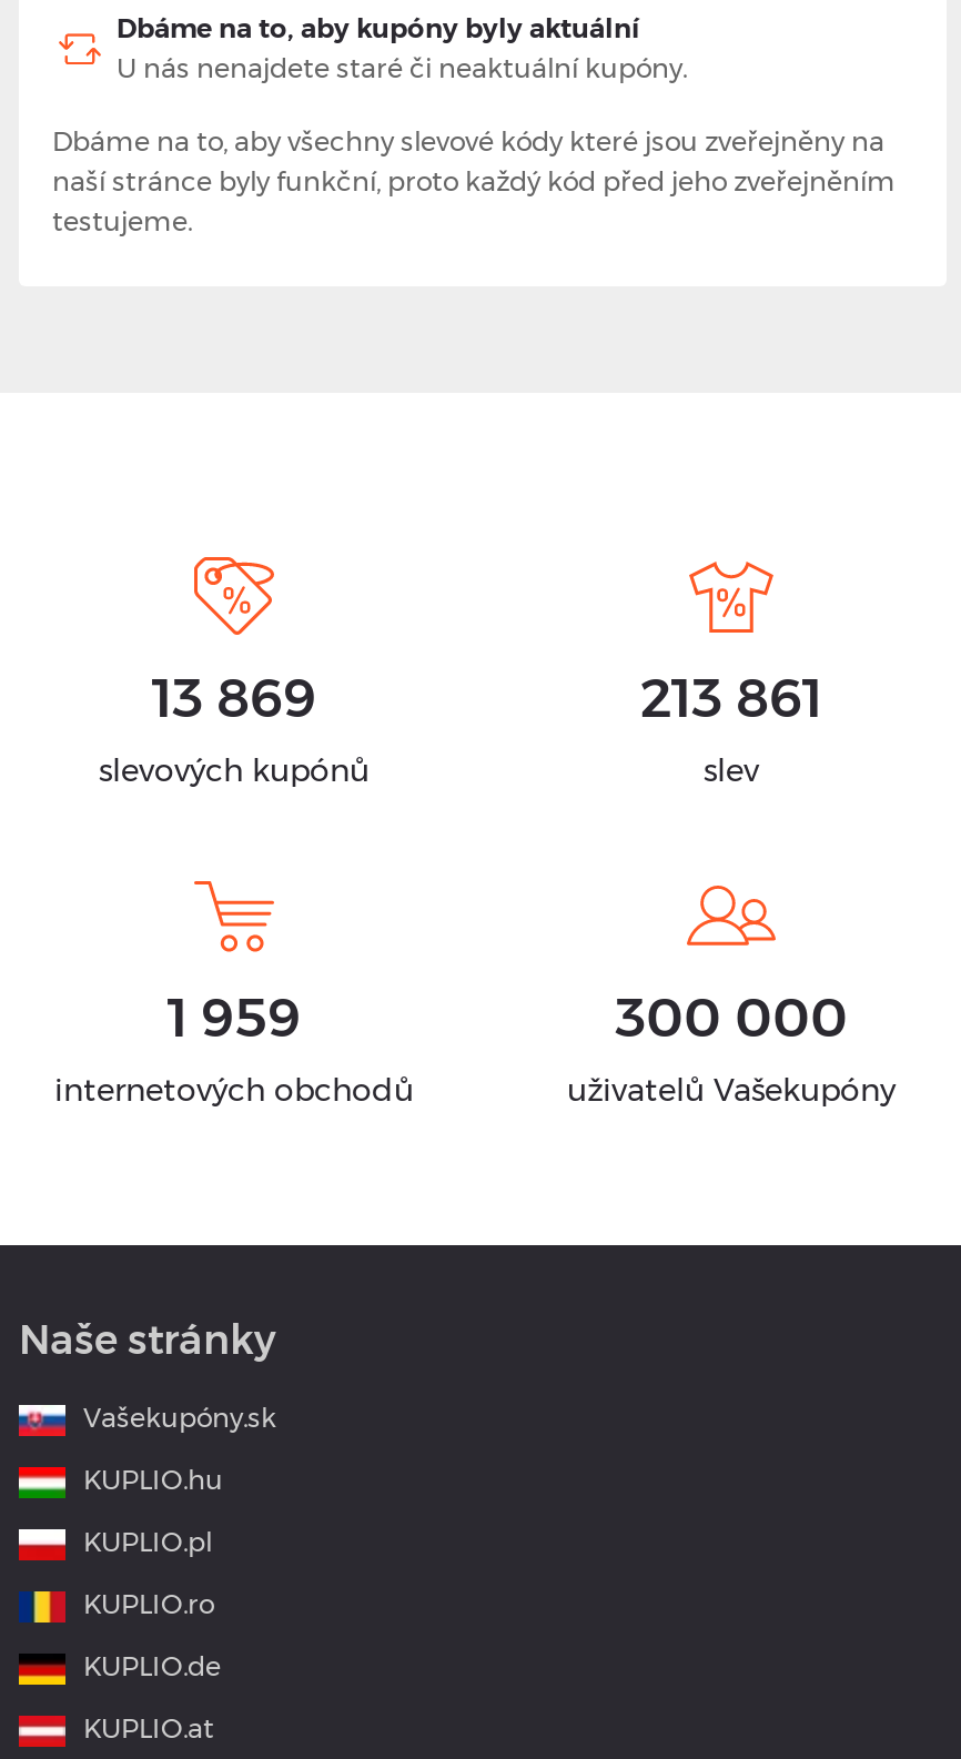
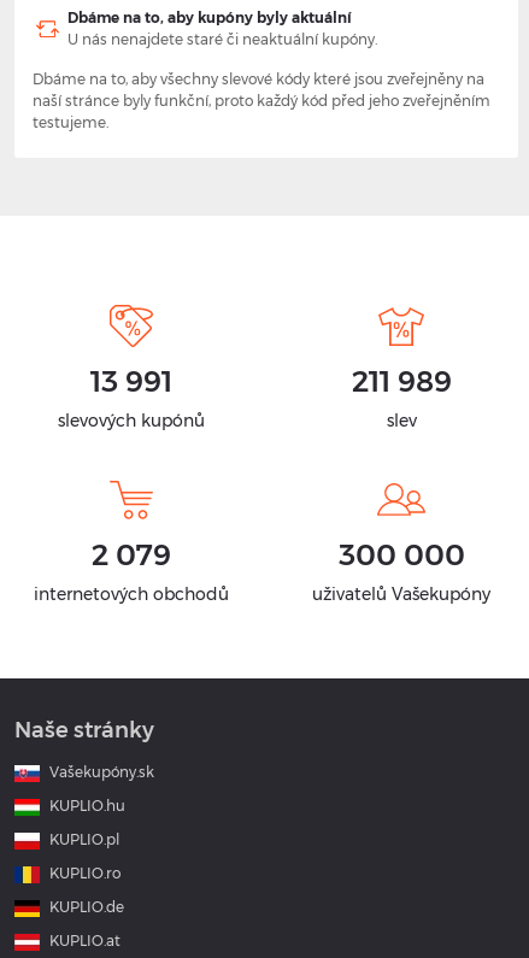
- 13 869
+ 13 991

- 213 861
+ 211 989

- 1 959
+ 2 079
